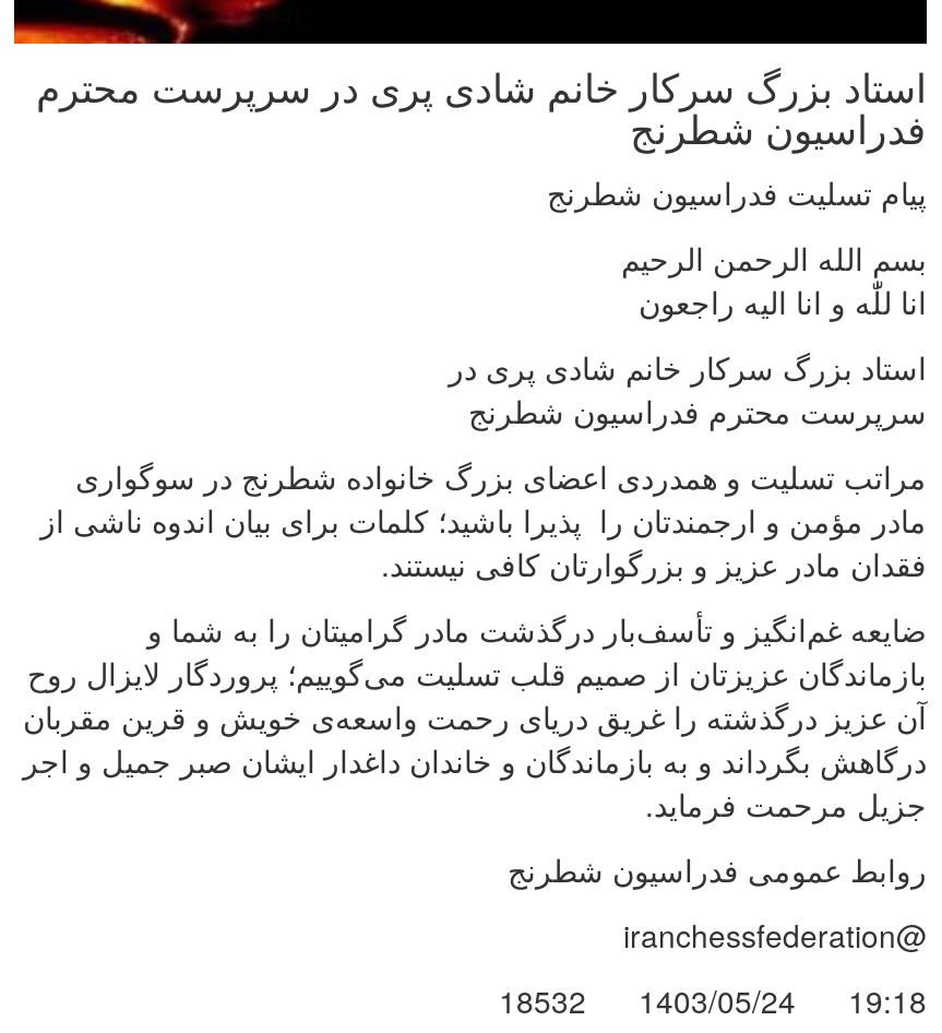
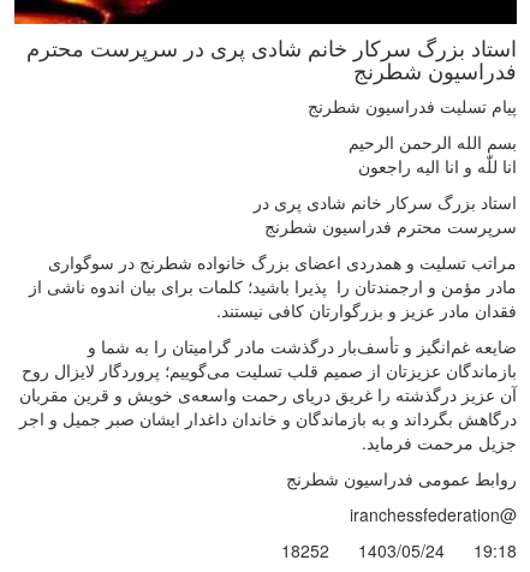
- 18532 1403/05/24 19:18
+ 18252 1403/05/24 19:18
